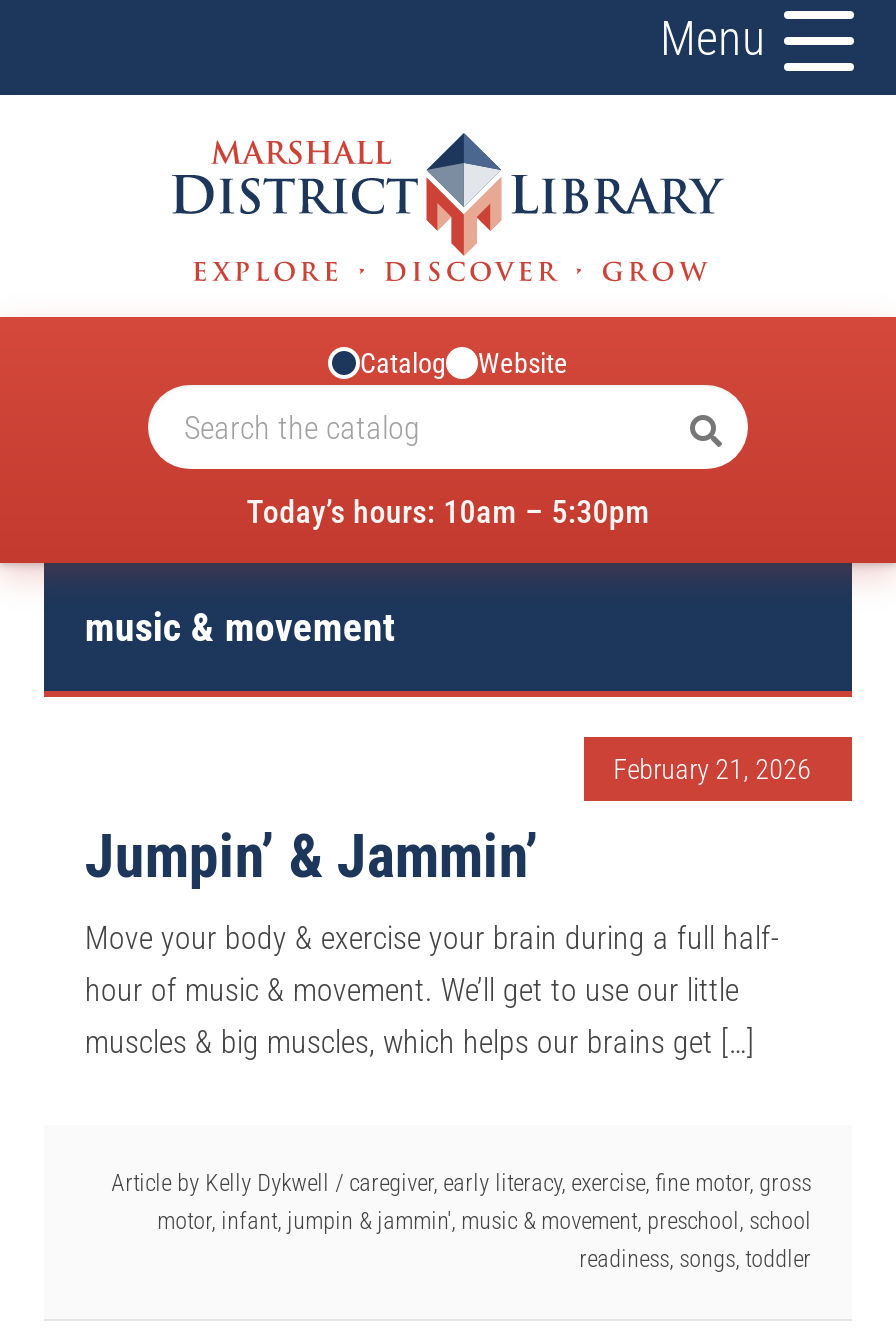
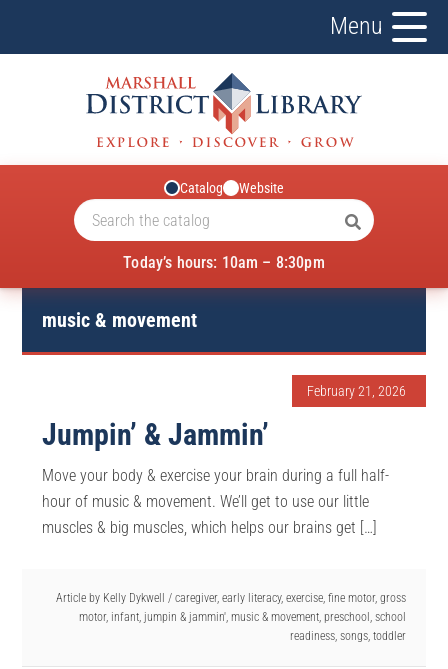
- Today’s hours: 10am – 5:30pm
+ Today’s hours: 10am – 8:30pm
